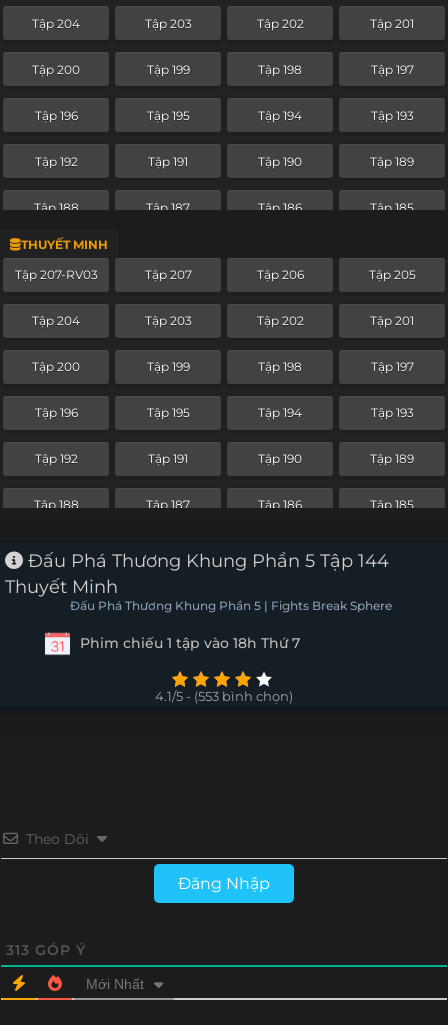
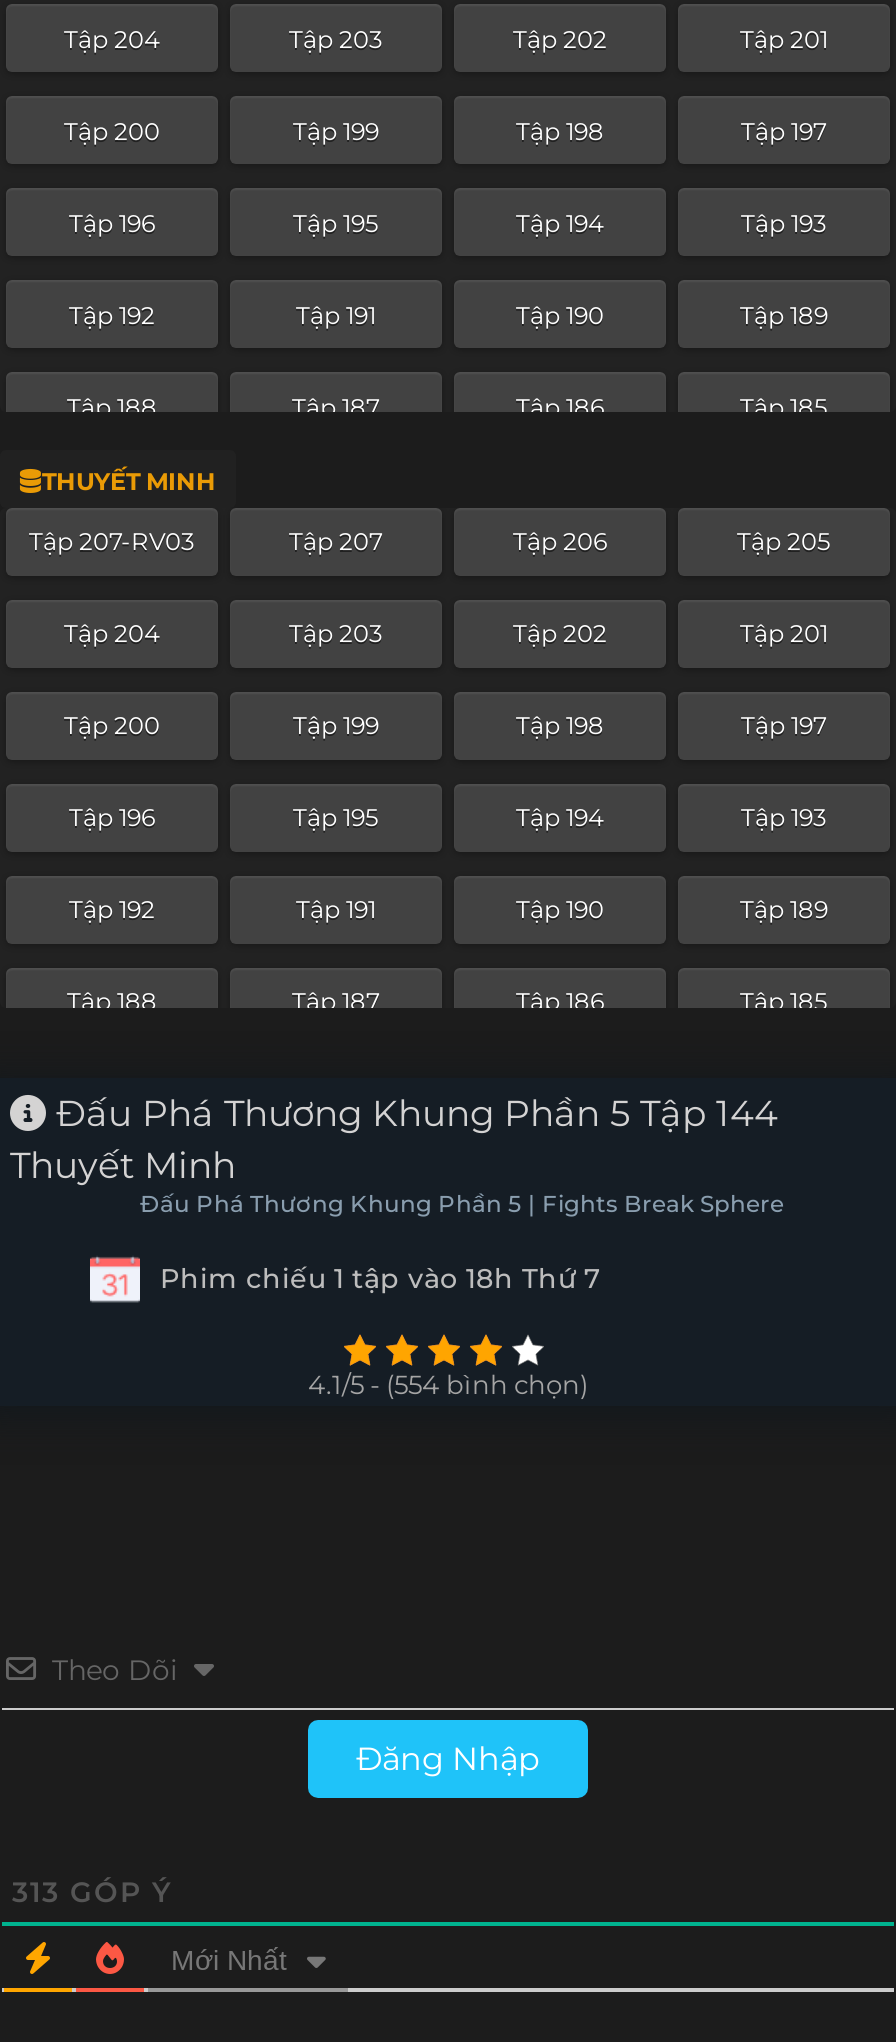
- 4.1/5 - (553 bình chọn)
+ 4.1/5 - (554 bình chọn)
